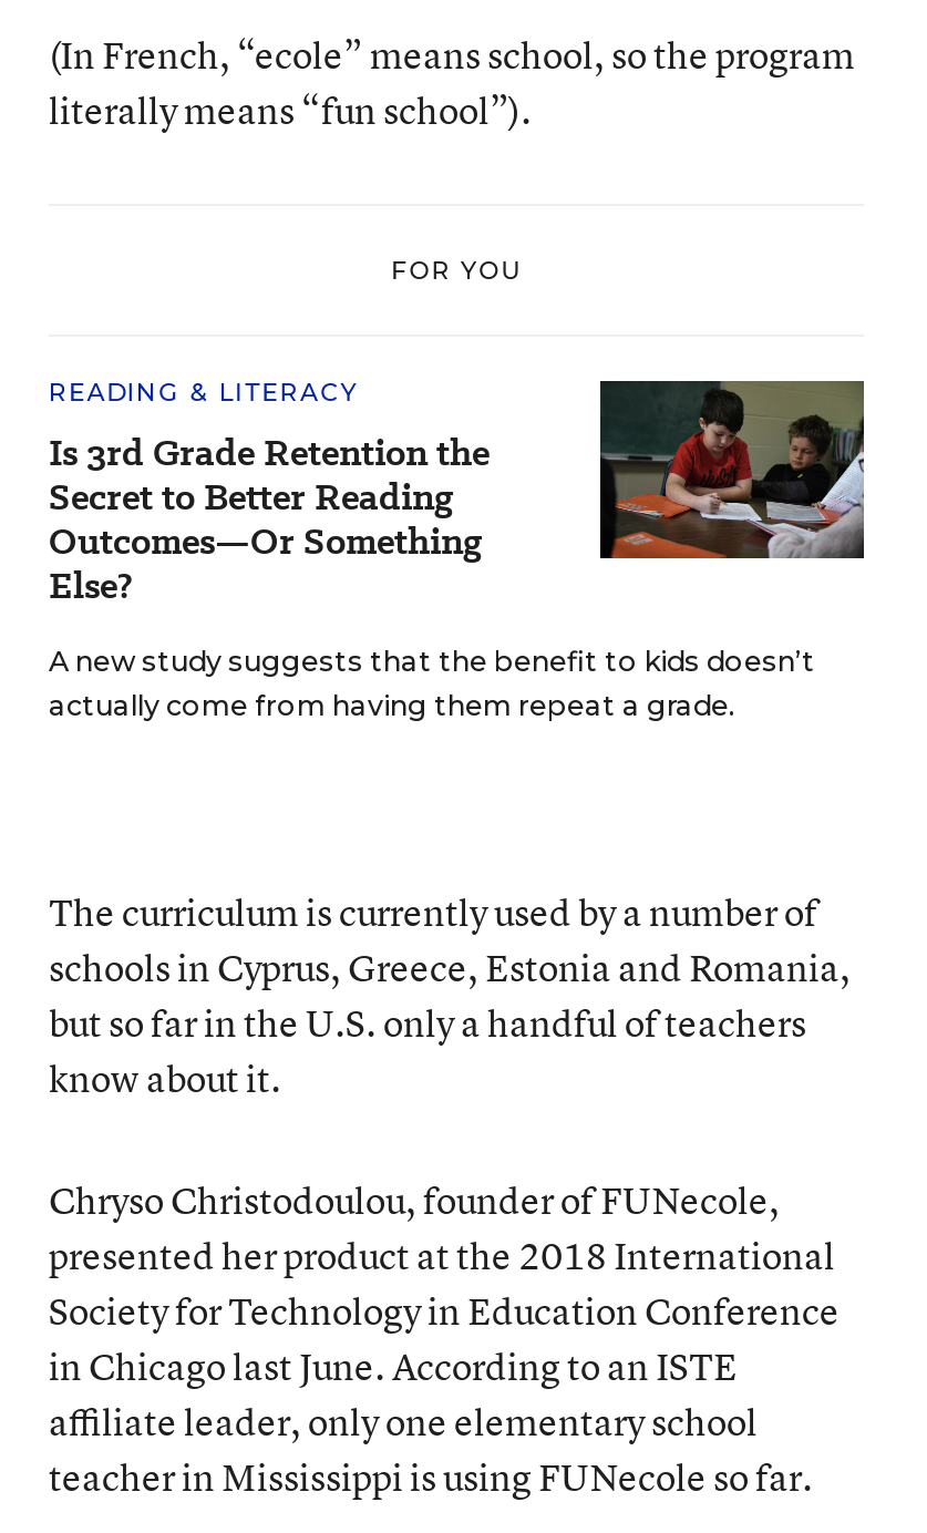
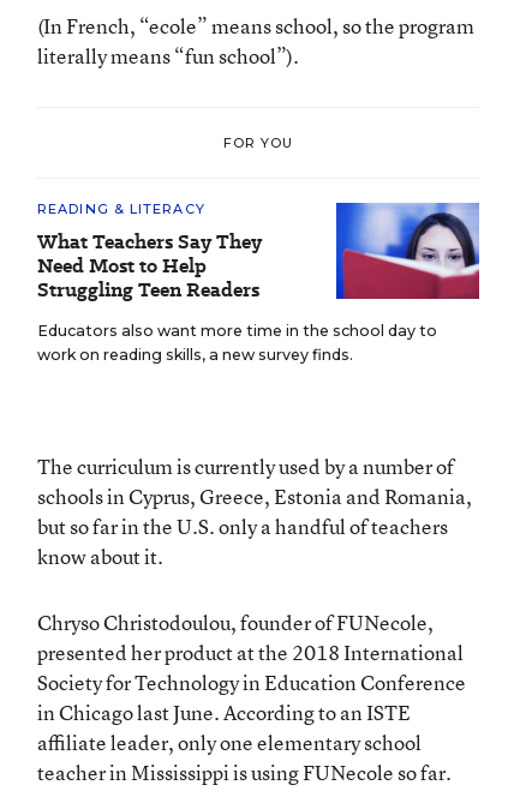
- [image]
- A new study suggests that the benefit to kids doesn’t
- actually come from having them repeat a grade.
+ [image]
+ Educators also want more time in the school day to
+ work on reading skills, a new survey finds.

- Is 3rd Grade Retention the
- Secret to Better Reading
- Outcomes—Or Something
- Else?
+ What Teachers Say They
+ Need Most to Help
+ Struggling Teen Readers
